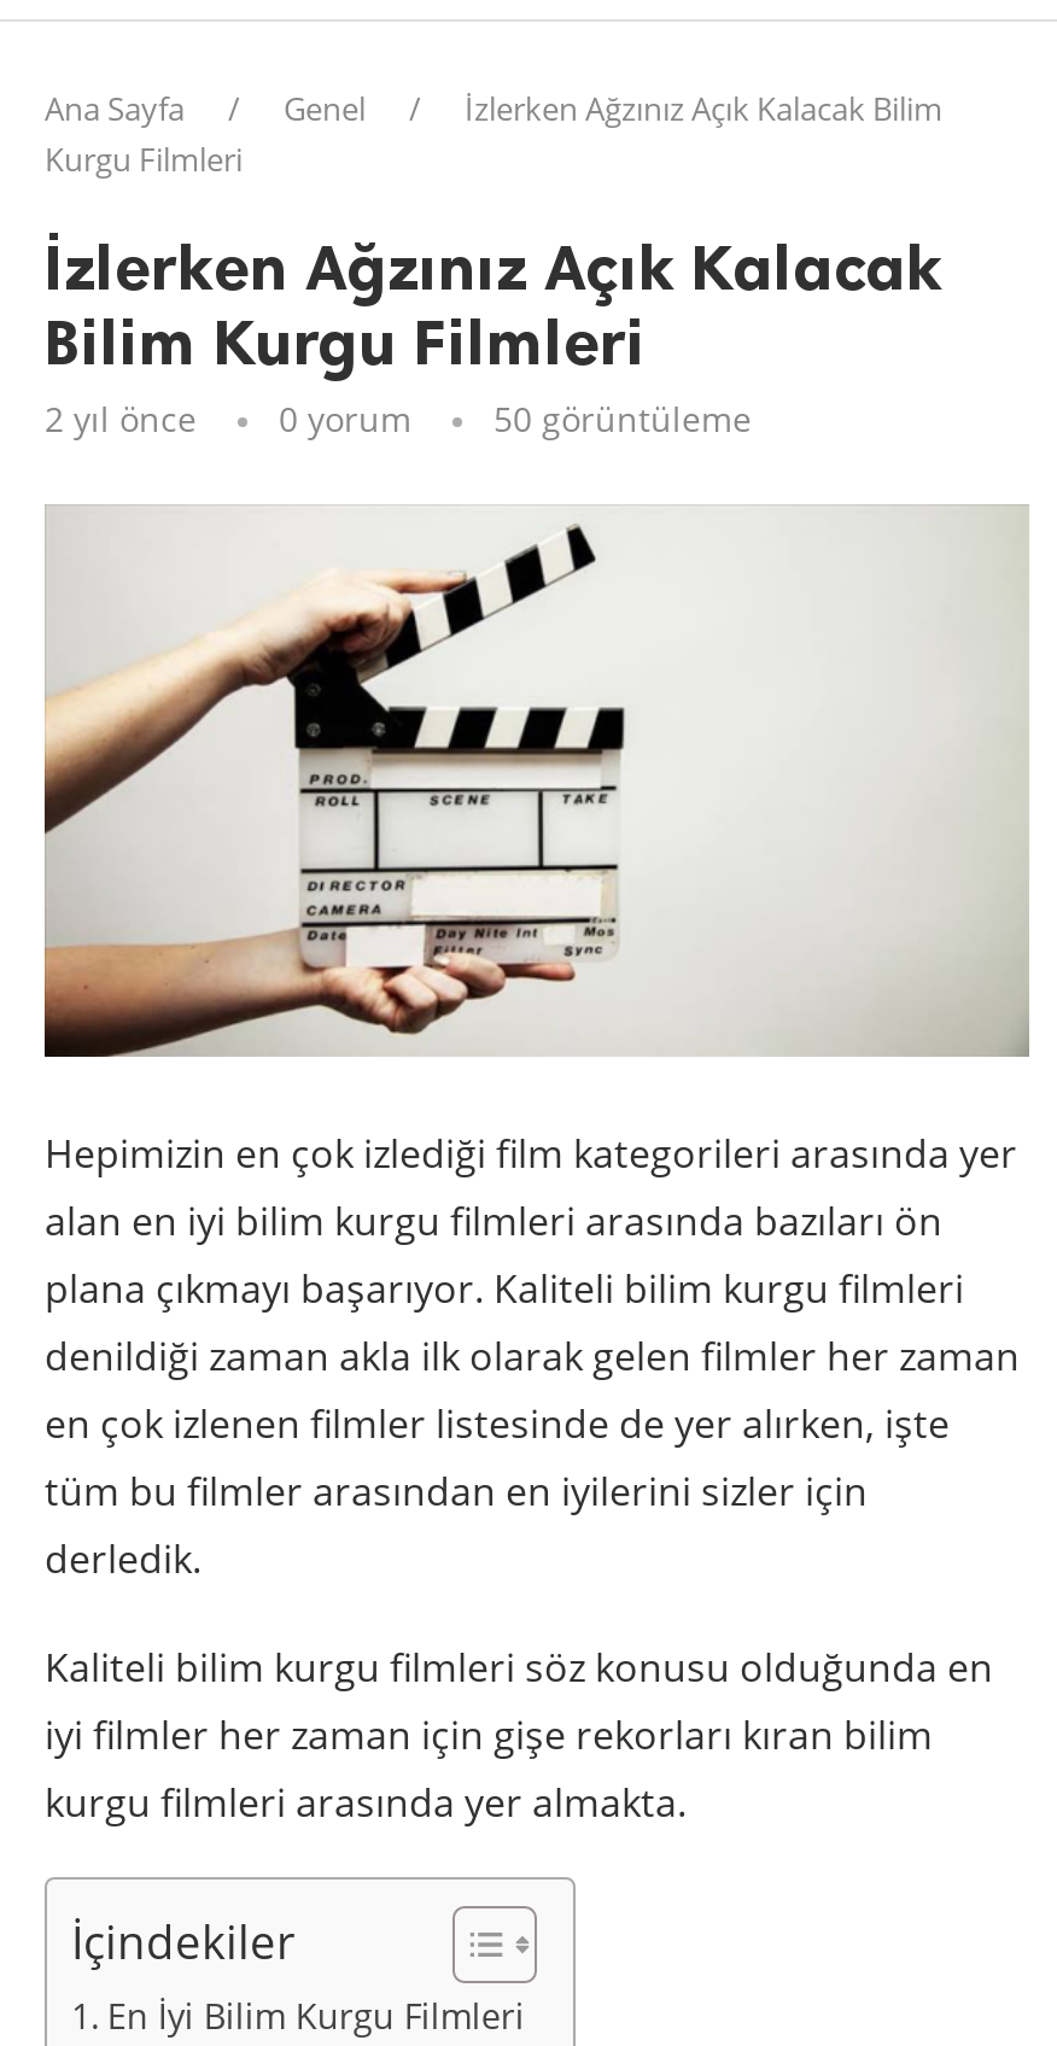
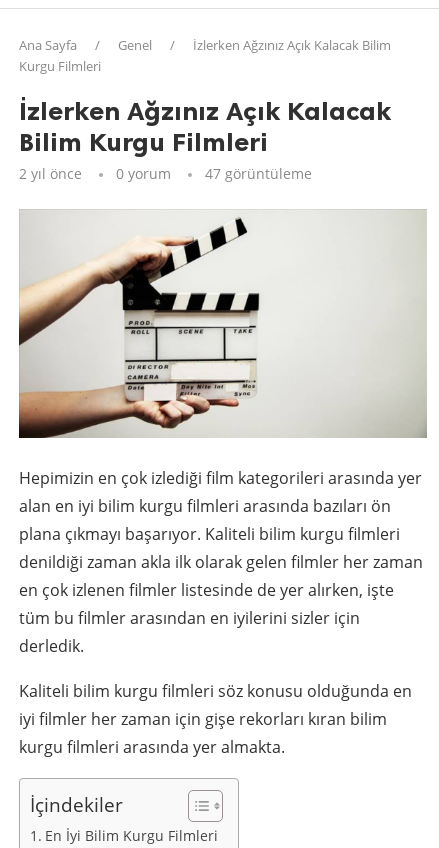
- 2 yıl önce 0 yorum 50 görüntüleme
+ 2 yıl önce 0 yorum 47 görüntüleme
